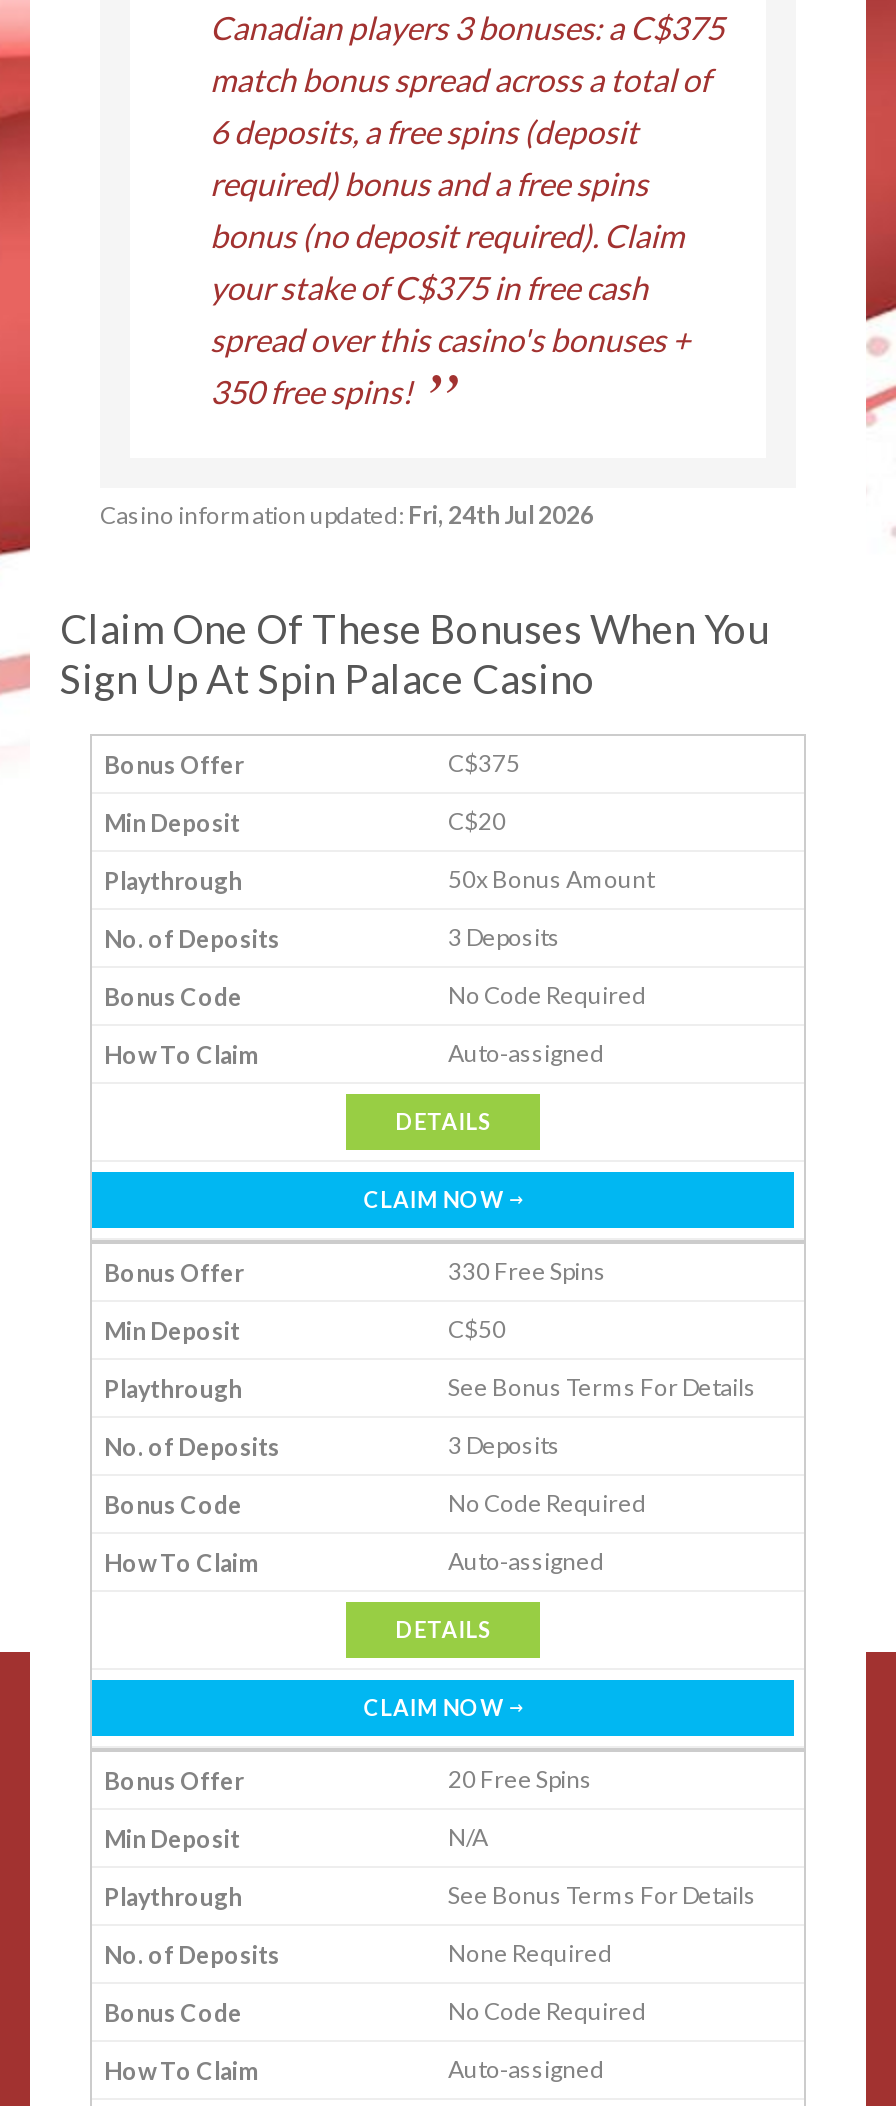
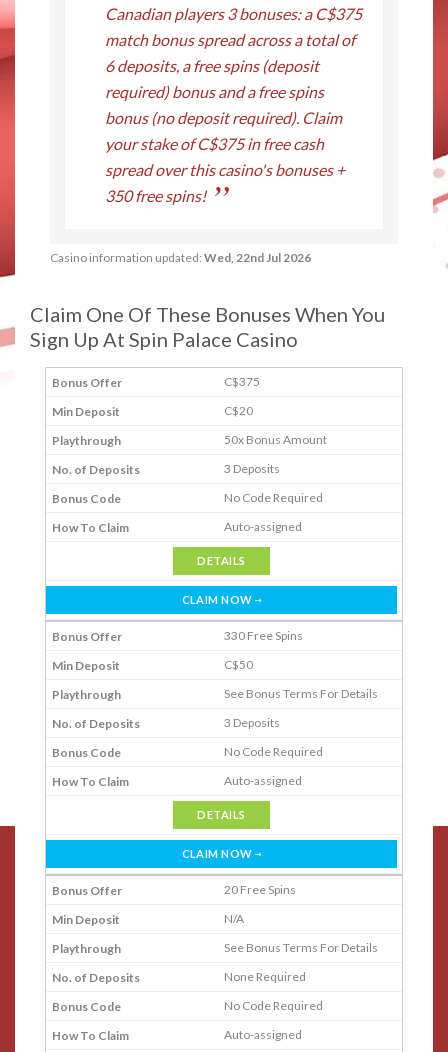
- Casino information updated: Fri, 24th Jul 2026
+ Casino information updated: Wed, 22nd Jul 2026
